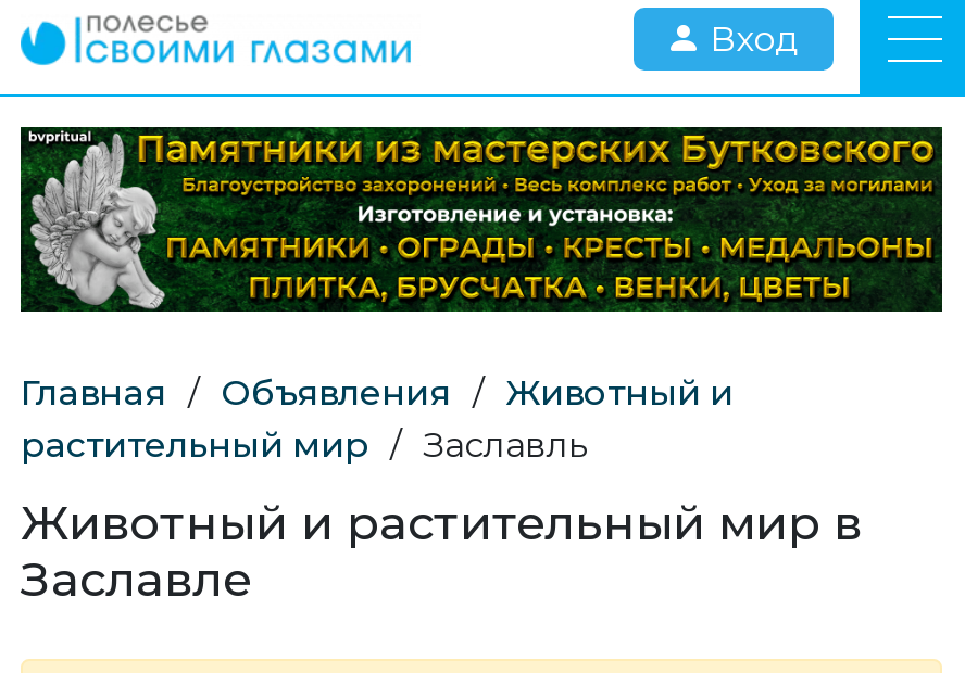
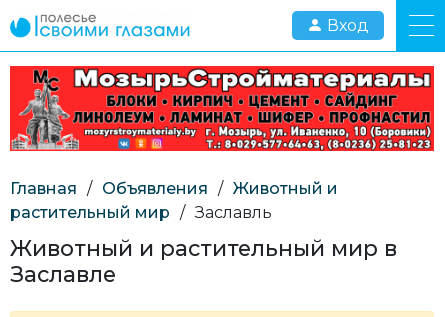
- [image]
+ [image]
